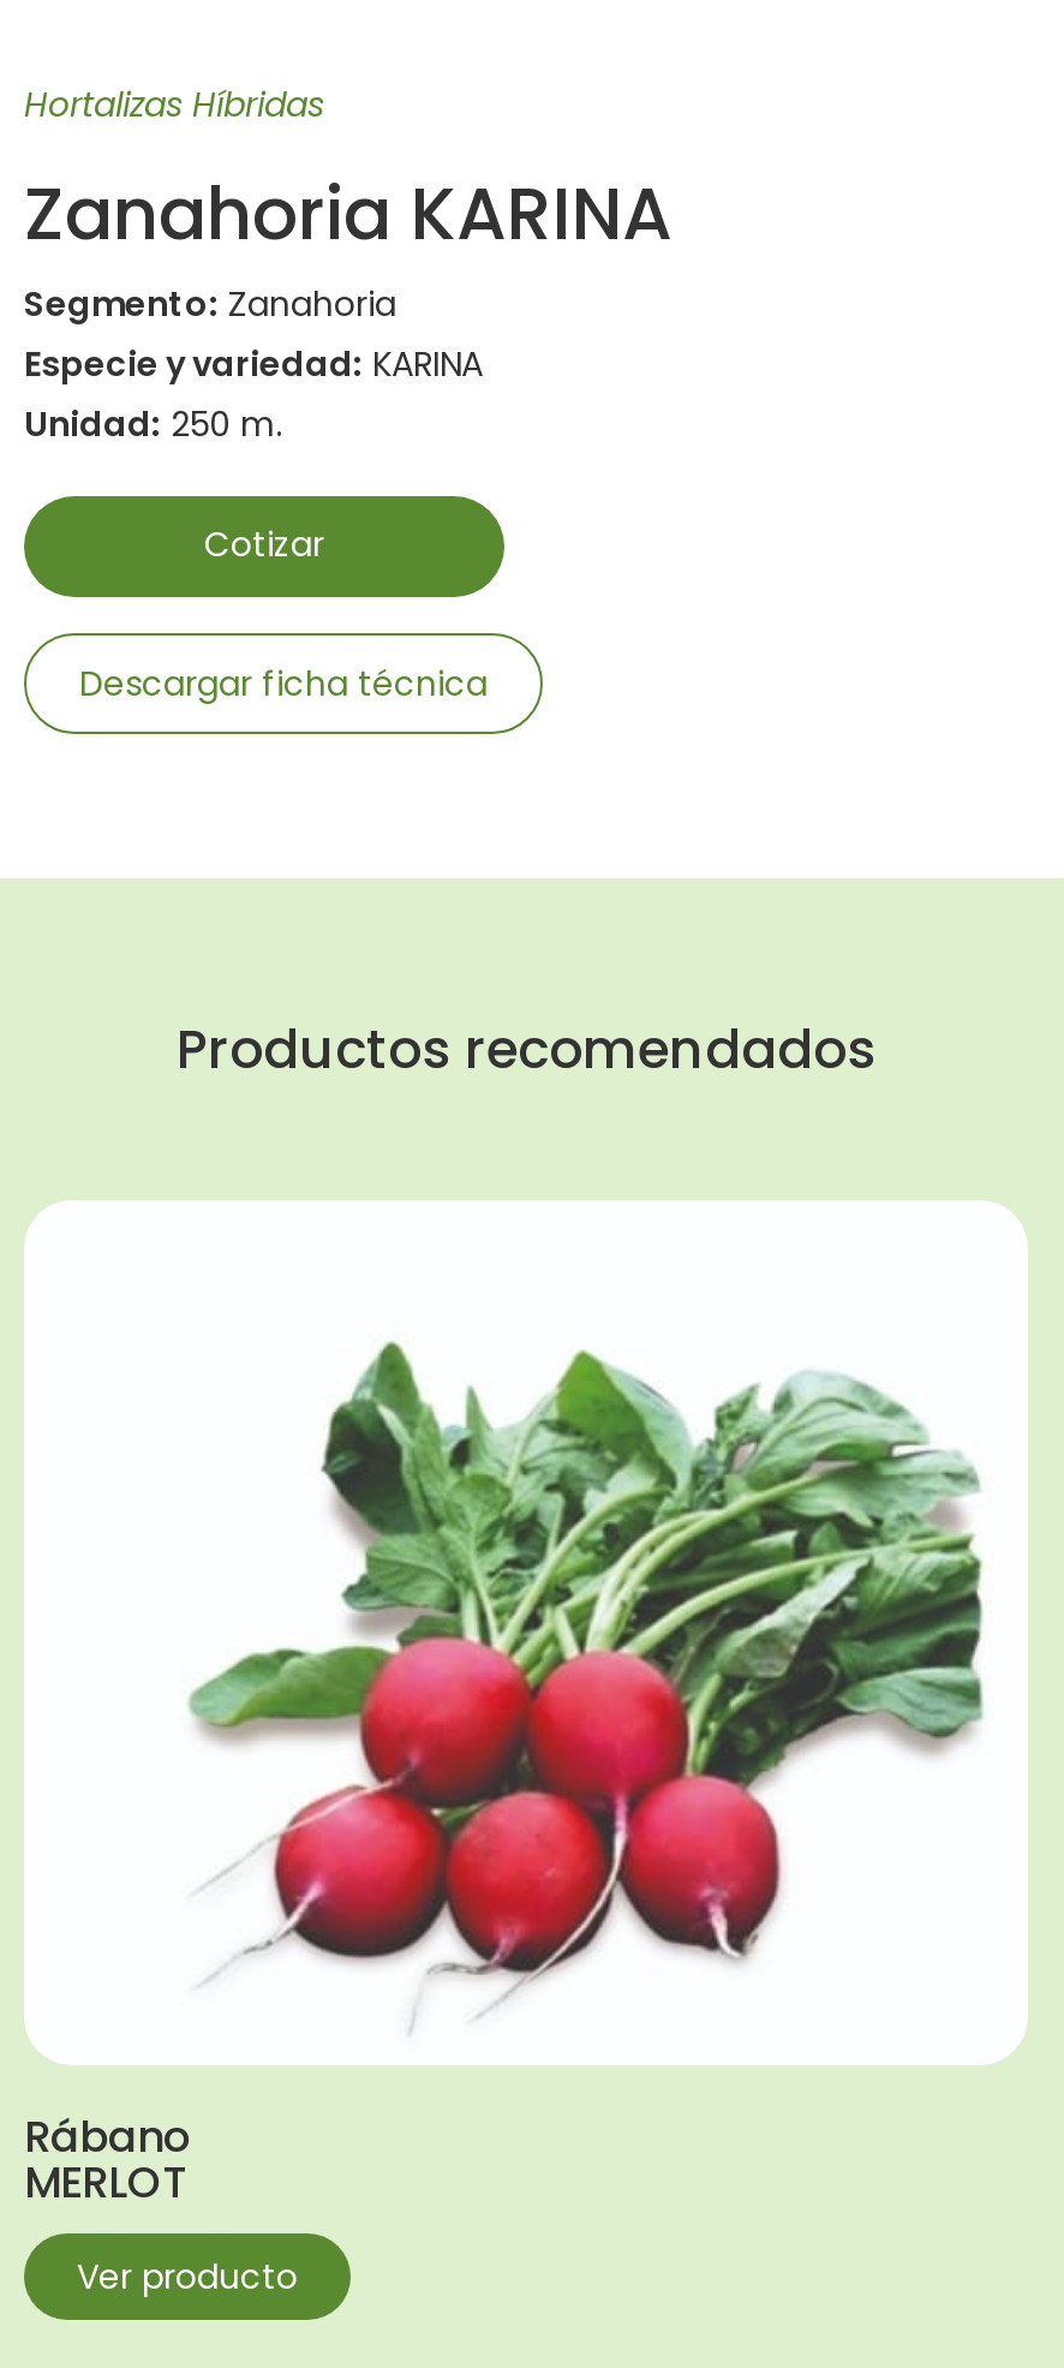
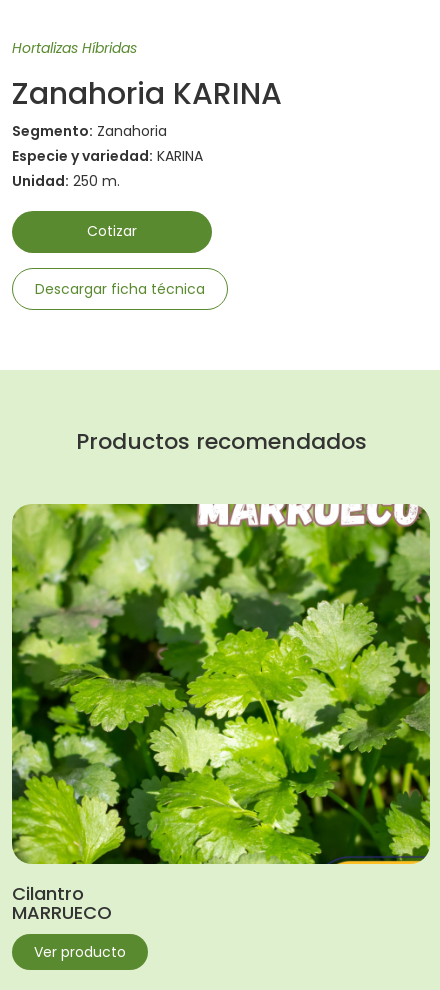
- [image]
- Rábano
- MERLOT
+ [image]
+ Cilantro
+ MARRUECO
